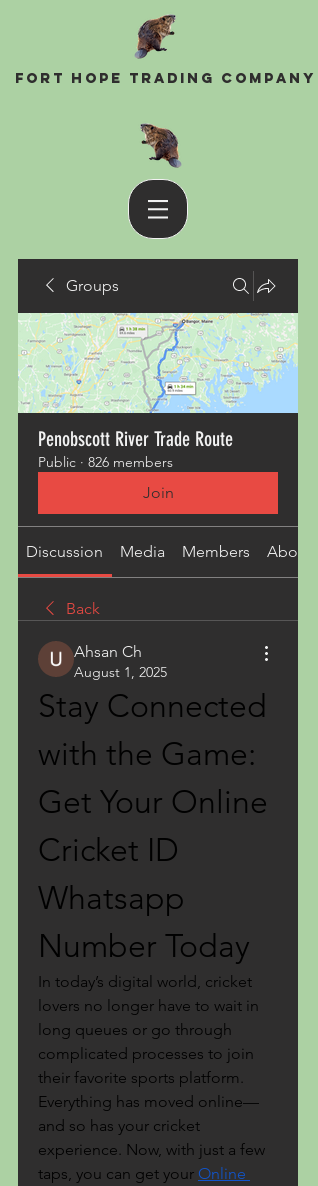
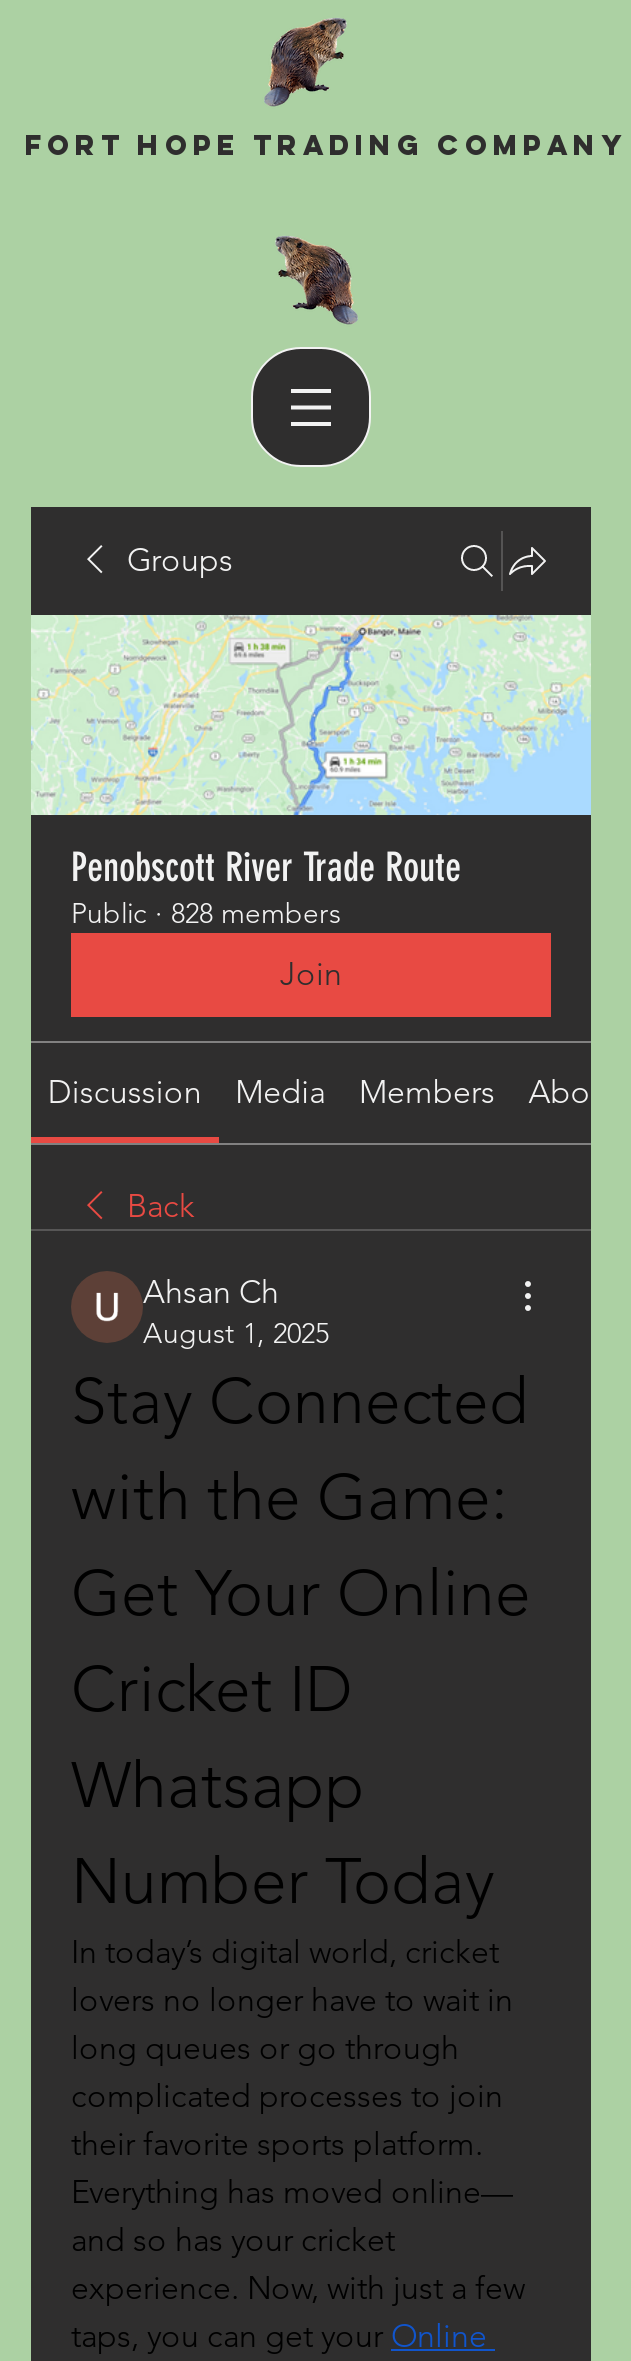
- Public · 826 members
+ Public · 828 members
